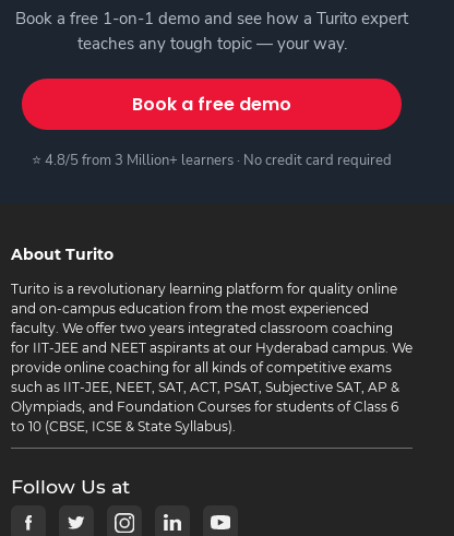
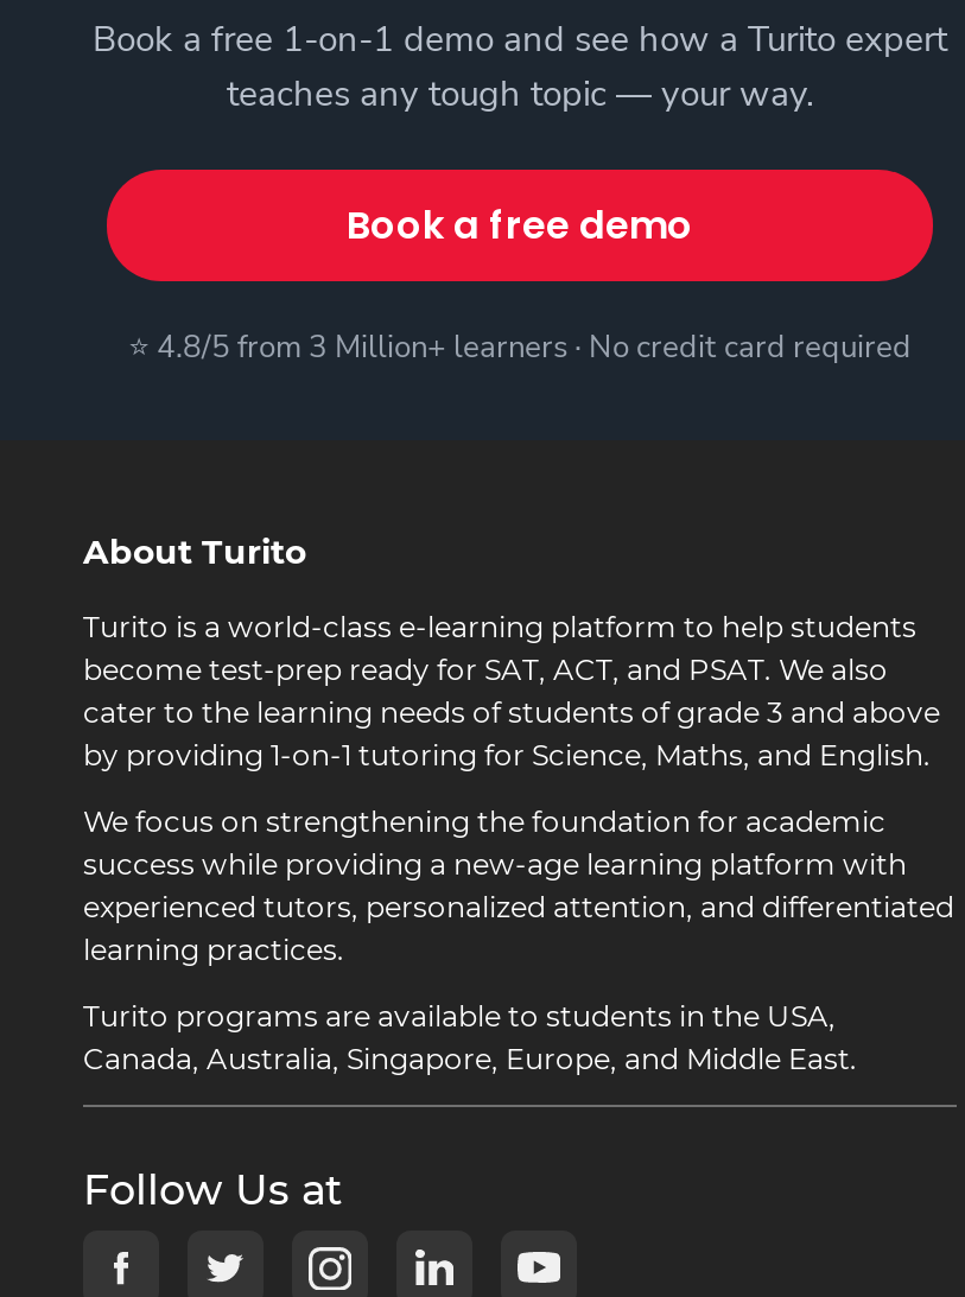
- Turito is a revolutionary learning platform for quality online
- and on-campus education from the most experienced
- faculty. We offer two years integrated classroom coaching
- for IIT-JEE and NEET aspirants at our Hyderabad campus. We
- provide online coaching for all kinds of competitive exams
- such as IIT-JEE, NEET, SAT, ACT, PSAT, Subjective SAT, AP &
- Olympiads, and Foundation Courses for students of Class 6
- to 10 (CBSE, ICSE & State Syllabus).
+ Turito is a world-class e-learning platform to help students
+ become test-prep ready for SAT, ACT, and PSAT. We also
+ cater to the learning needs of students of grade 3 and above
+ by providing 1-on-1 tutoring for Science, Maths, and English.
+ We focus on strengthening the foundation for academic
+ success while providing a new-age learning platform with
+ experienced tutors, personalized attention, and differentiated
+ learning practices.
+ Turito programs are available to students in the USA,
+ Canada, Australia, Singapore, Europe, and Middle East.
